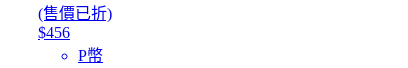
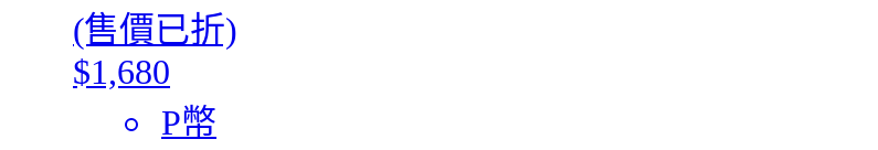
- $456
+ $1,680
